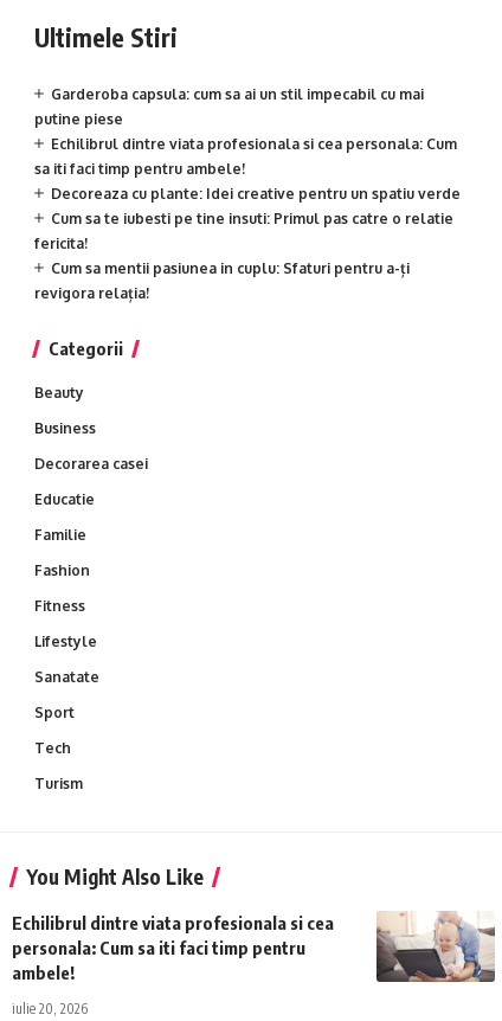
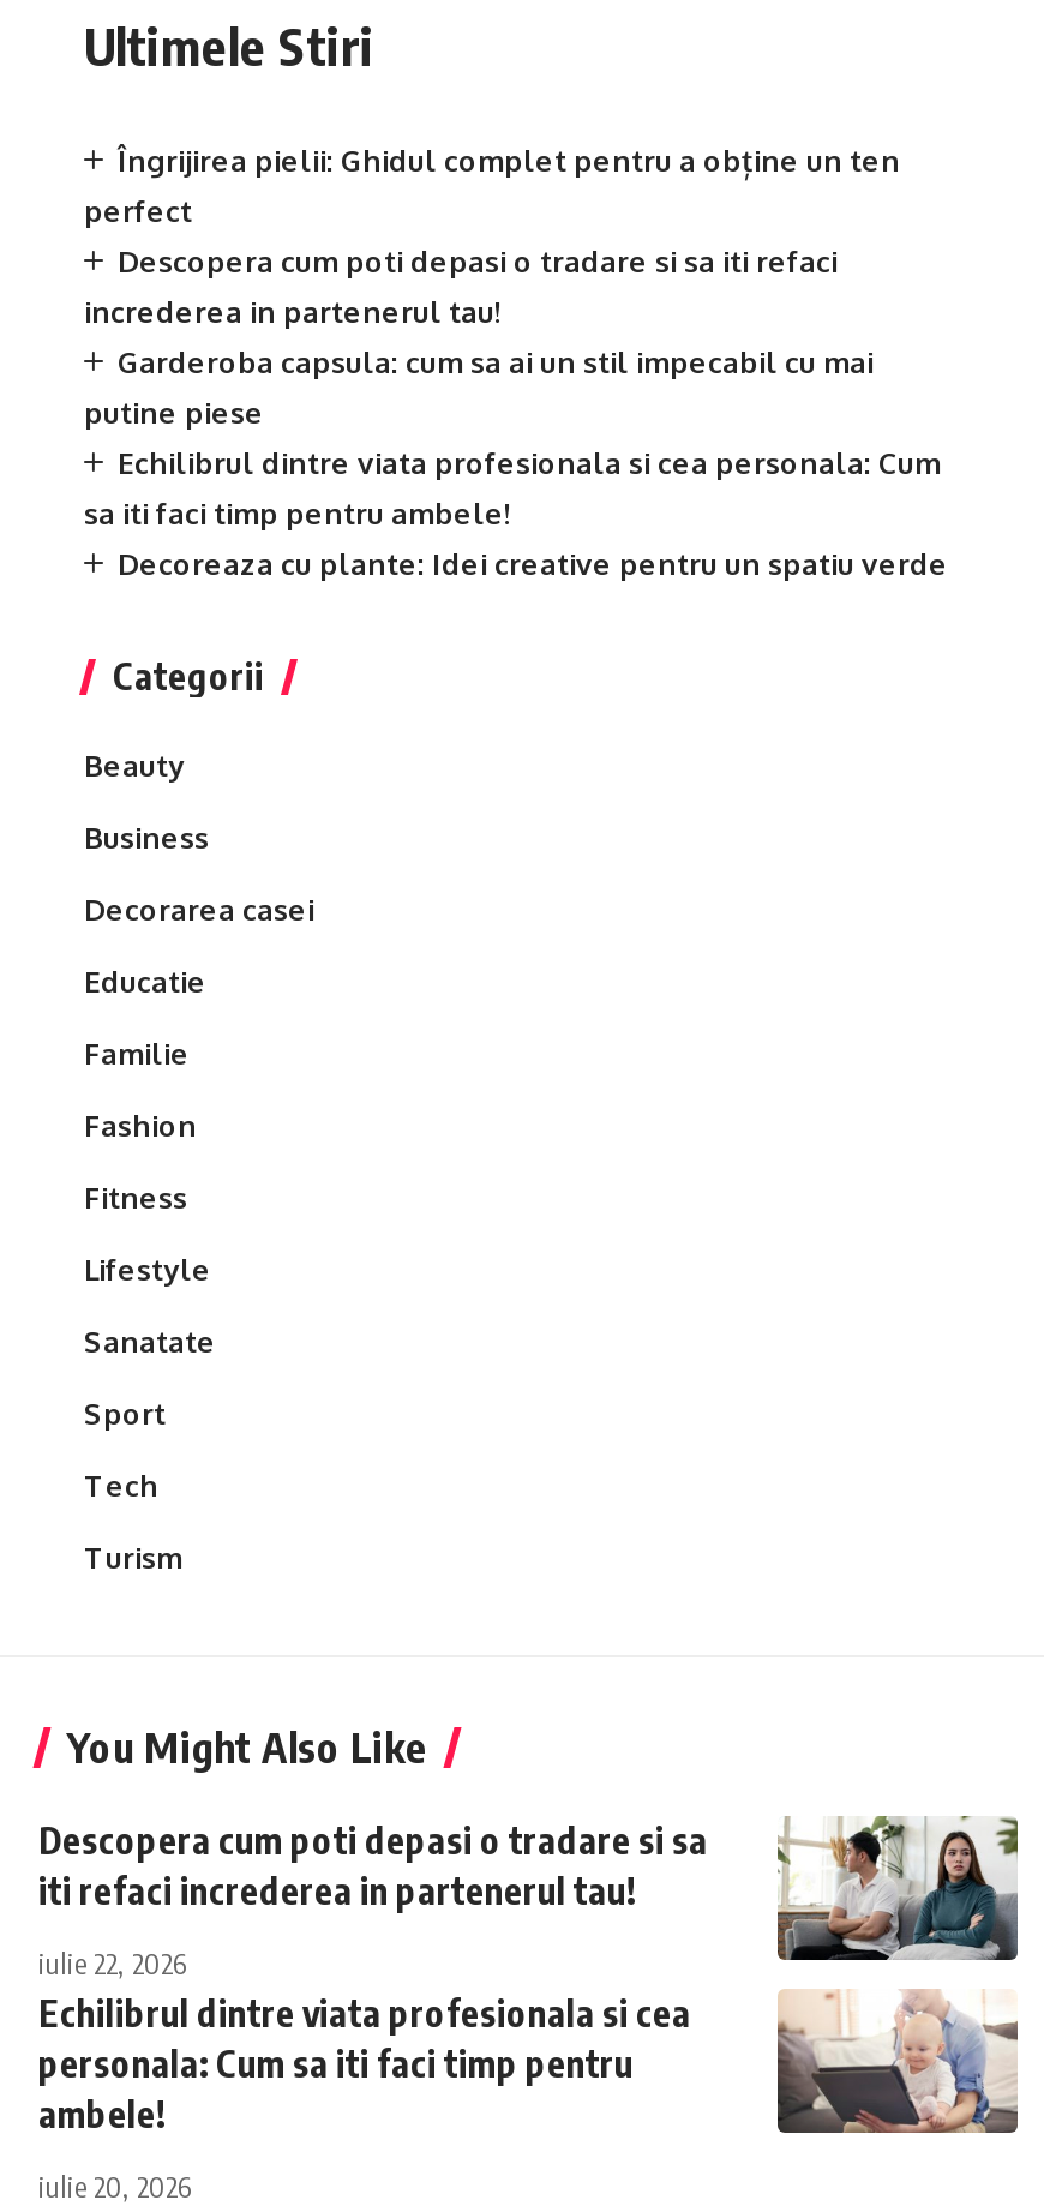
+ Îngrijirea pielii: Ghidul complet pentru a obține un ten
+ perfect
+ Descopera cum poti depasi o tradare si sa iti refaci
+ increderea in partenerul tau!

- Cum sa te iubesti pe tine insuti: Primul pas catre o relatie
- fericita!
- Cum sa mentii pasiunea in cuplu: Sfaturi pentru a-ți
- revigora relația!

+ [image]
+ Descopera cum poti depasi o tradare si sa
+ iti refaci increderea in partenerul tau!
+ iulie 22, 2026
